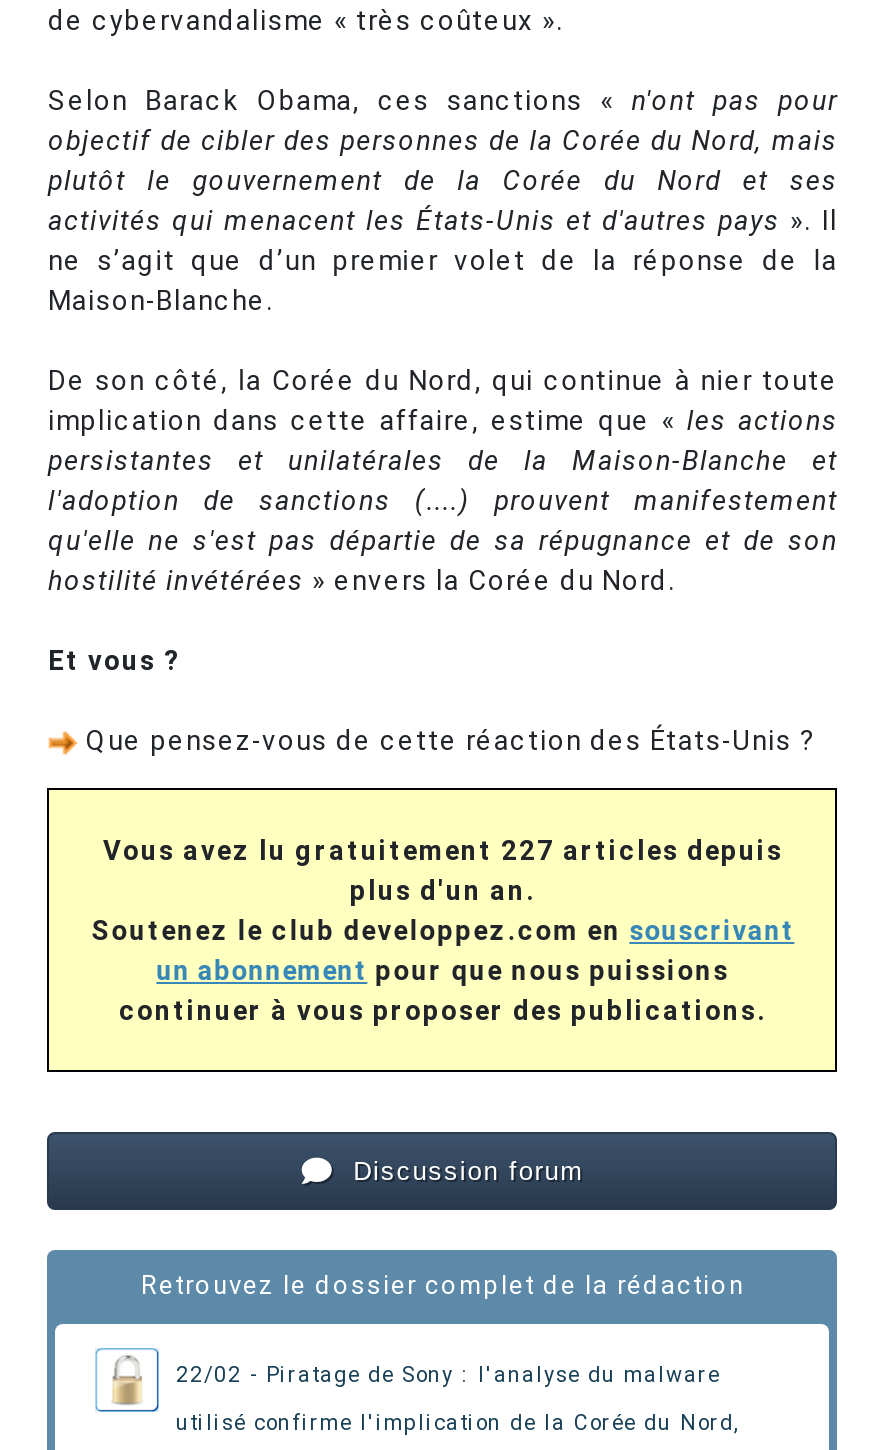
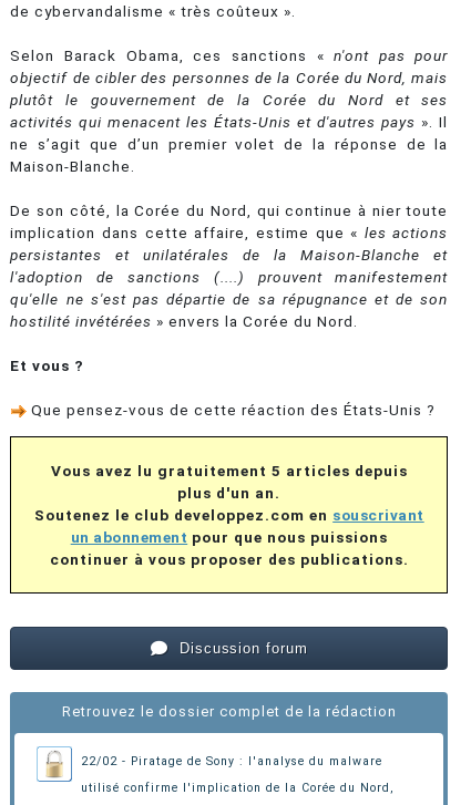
- Vous avez lu gratuitement 227 articles depuis
+ Vous avez lu gratuitement 5 articles depuis
